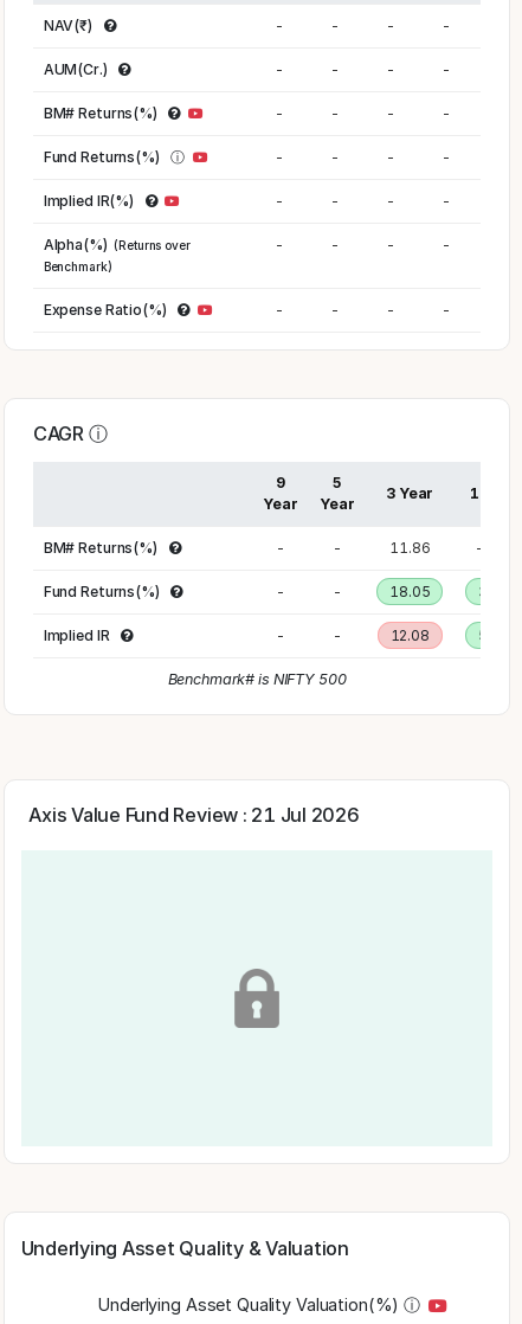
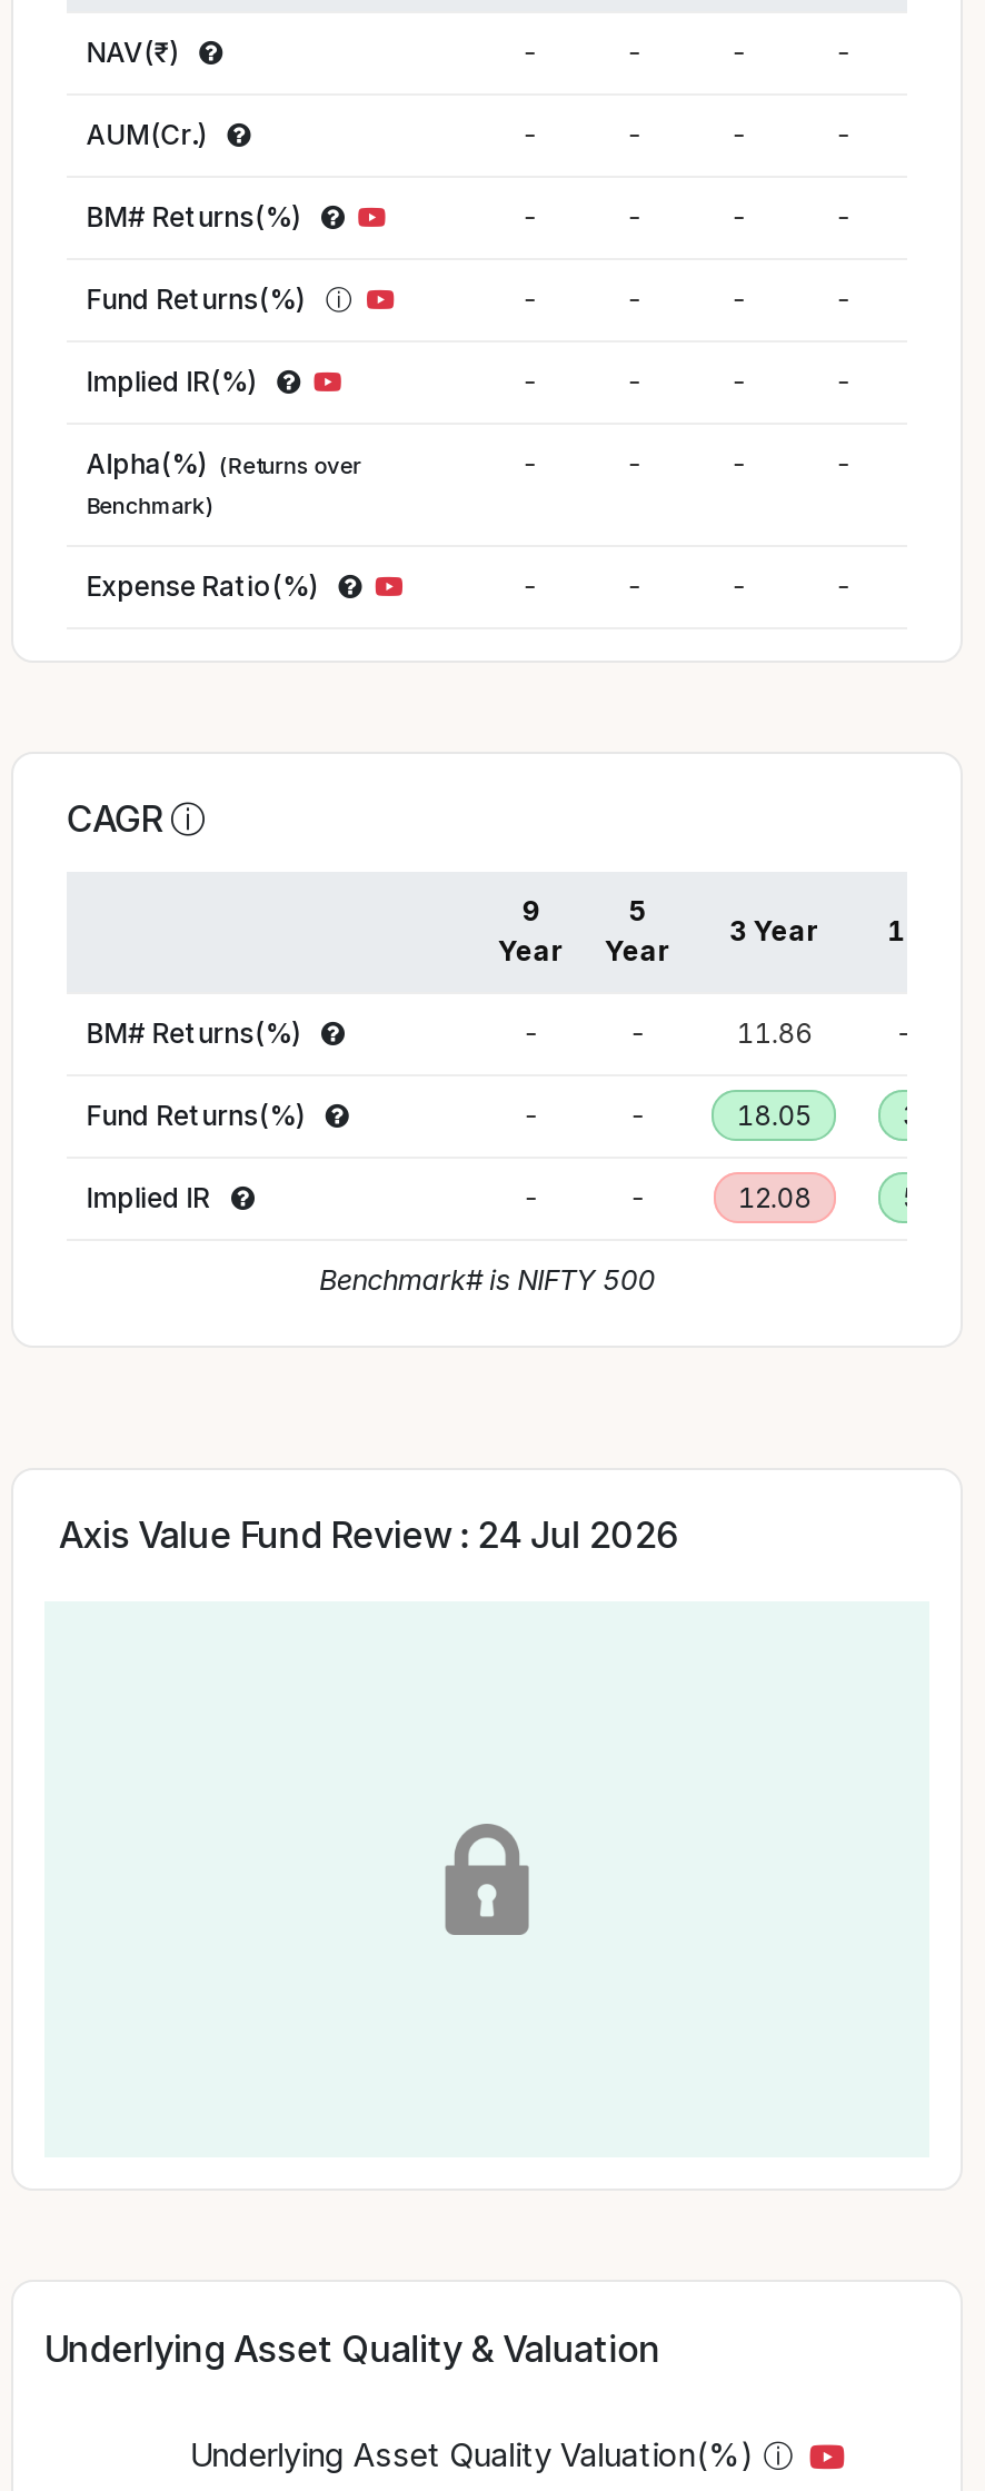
- Axis Value Fund Review : 21 Jul 2026
+ Axis Value Fund Review : 24 Jul 2026
